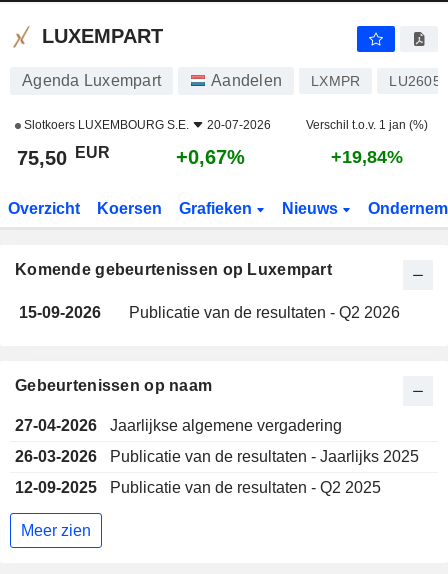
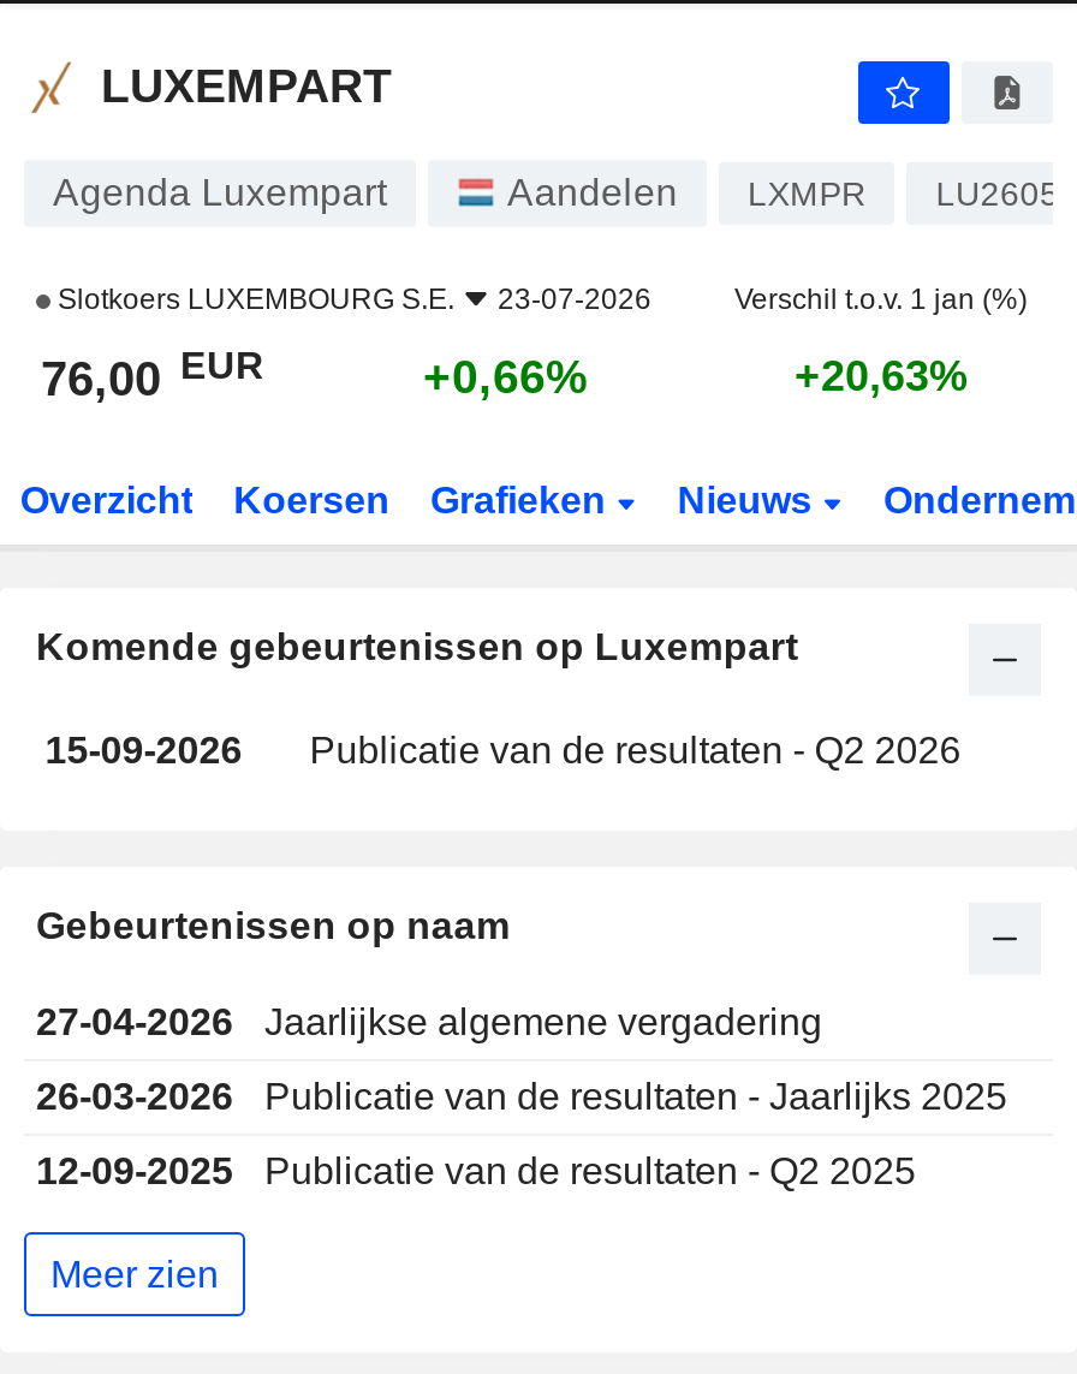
- Slotkoers LUXEMBOURG S.E. 20-07-2026
+ Slotkoers LUXEMBOURG S.E. 23-07-2026

- 75,50 EUR
+ 76,00 EUR

- +0,67%
+ +0,66%

- +19,84%
+ +20,63%
